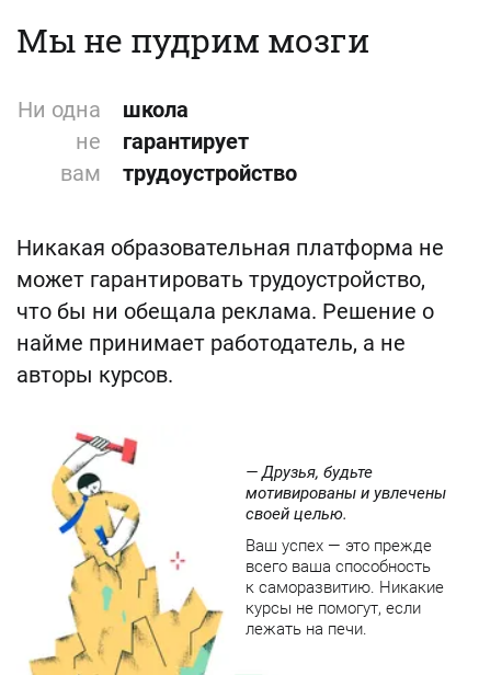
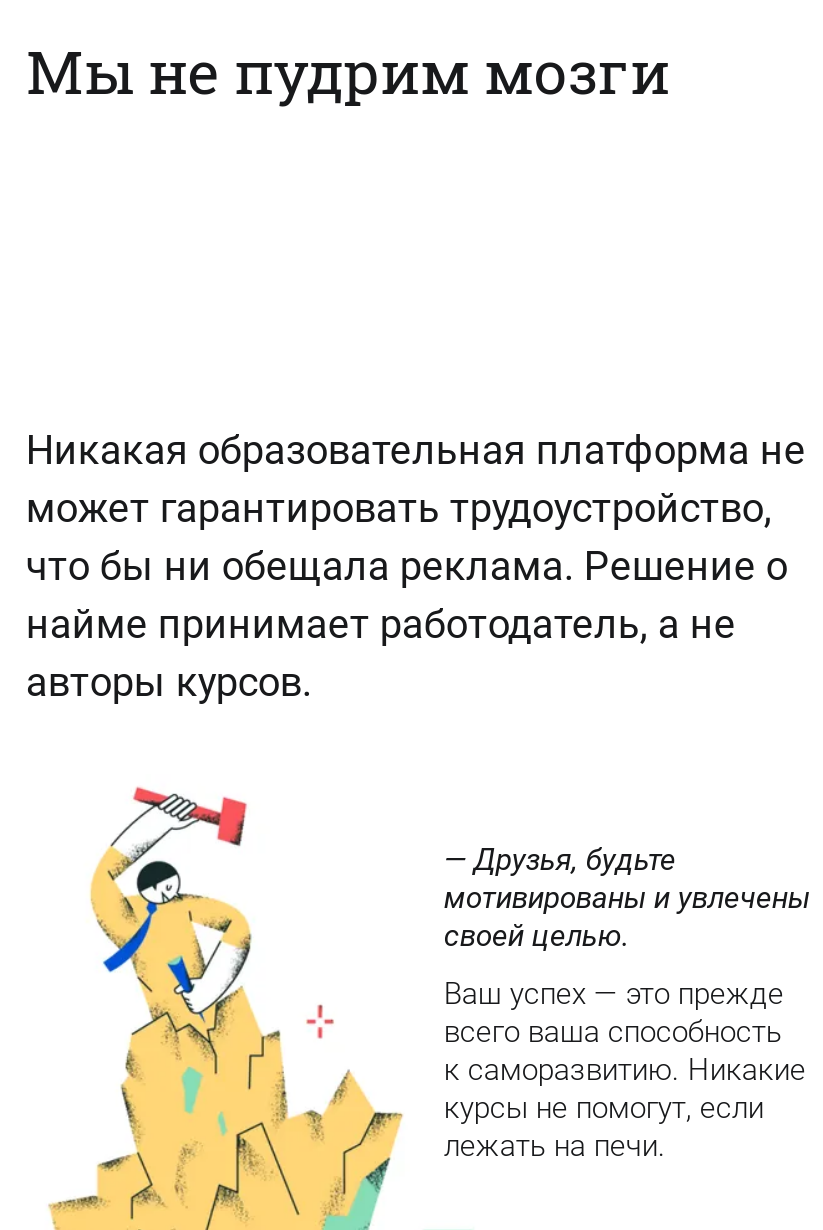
- Ни одна
- школа
- не
- гарантирует
- вам
- трудоустройство
